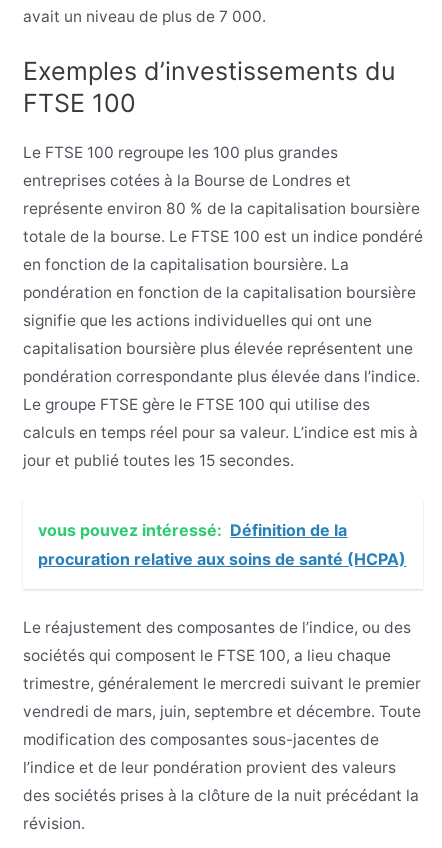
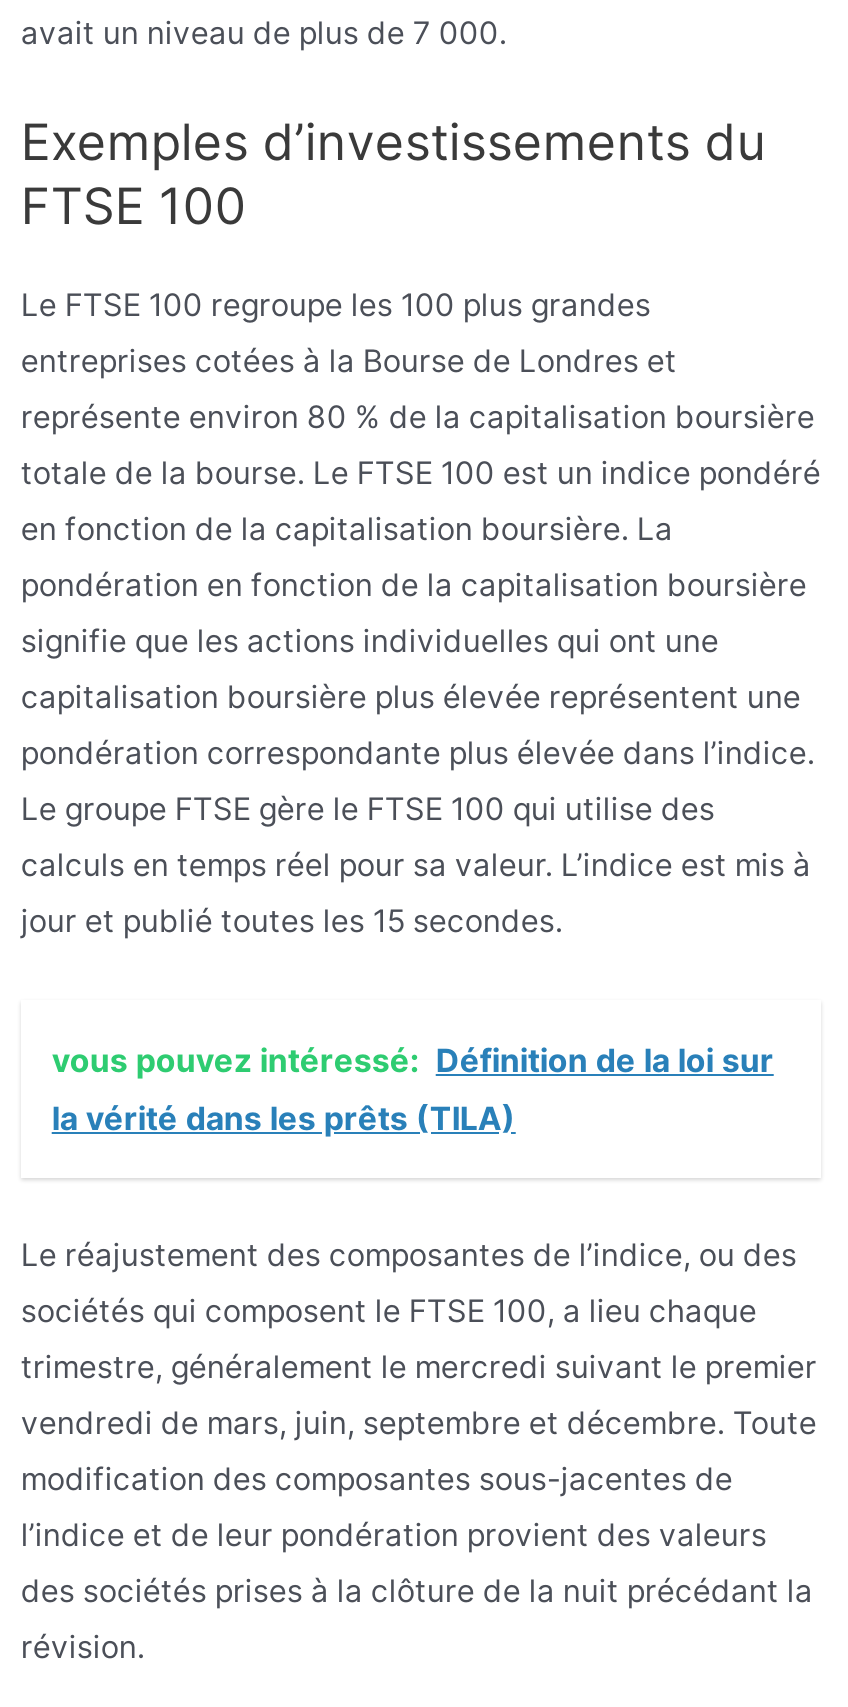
- vous pouvez intéressé: Définition de la
- procuration relative aux soins de santé (HCPA)
+ vous pouvez intéressé: Définition de la loi sur
+ la vérité dans les prêts (TILA)
